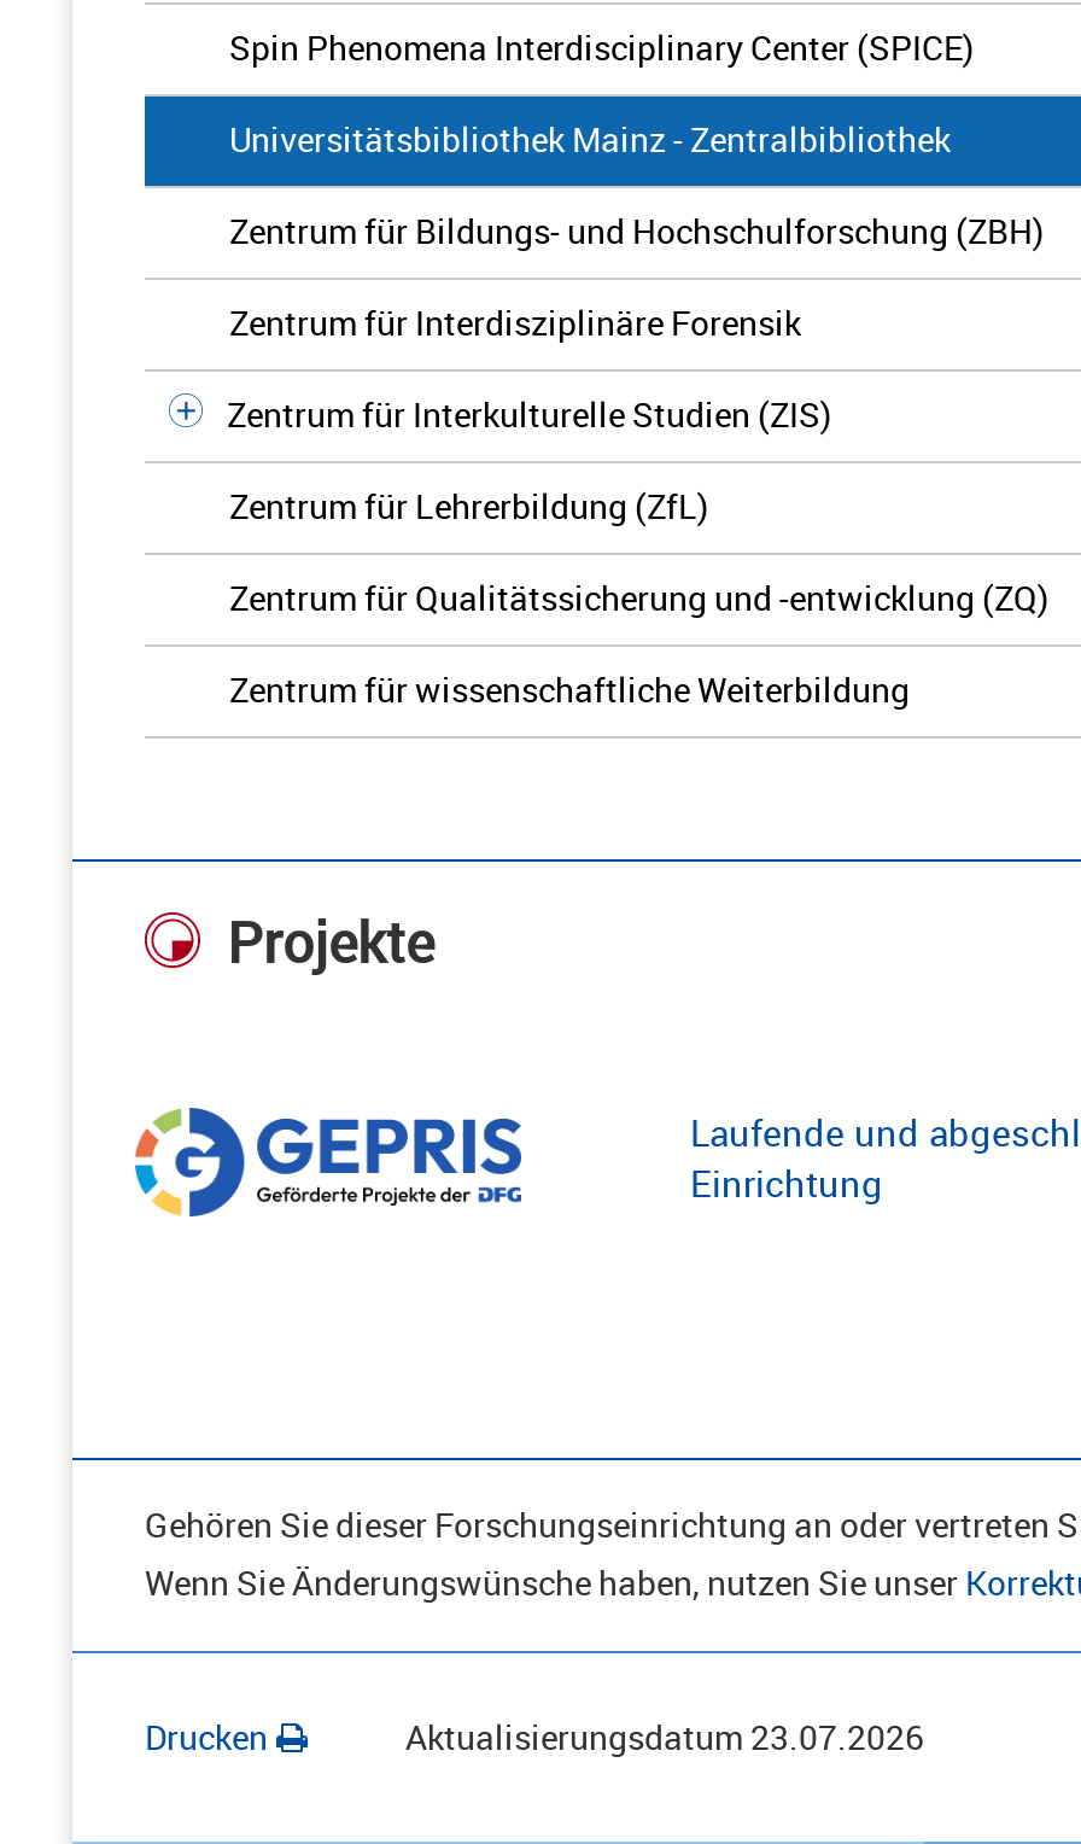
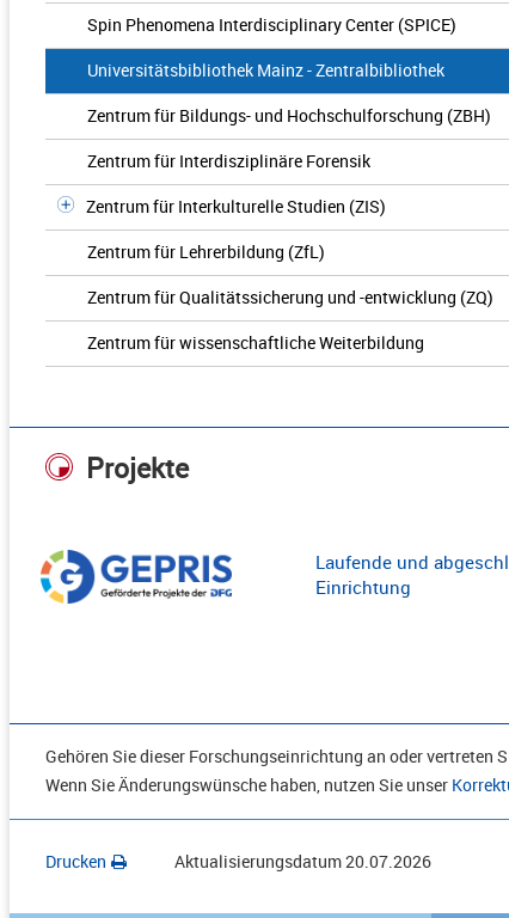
- Aktualisierungsdatum 23.07.2026
+ Aktualisierungsdatum 20.07.2026
